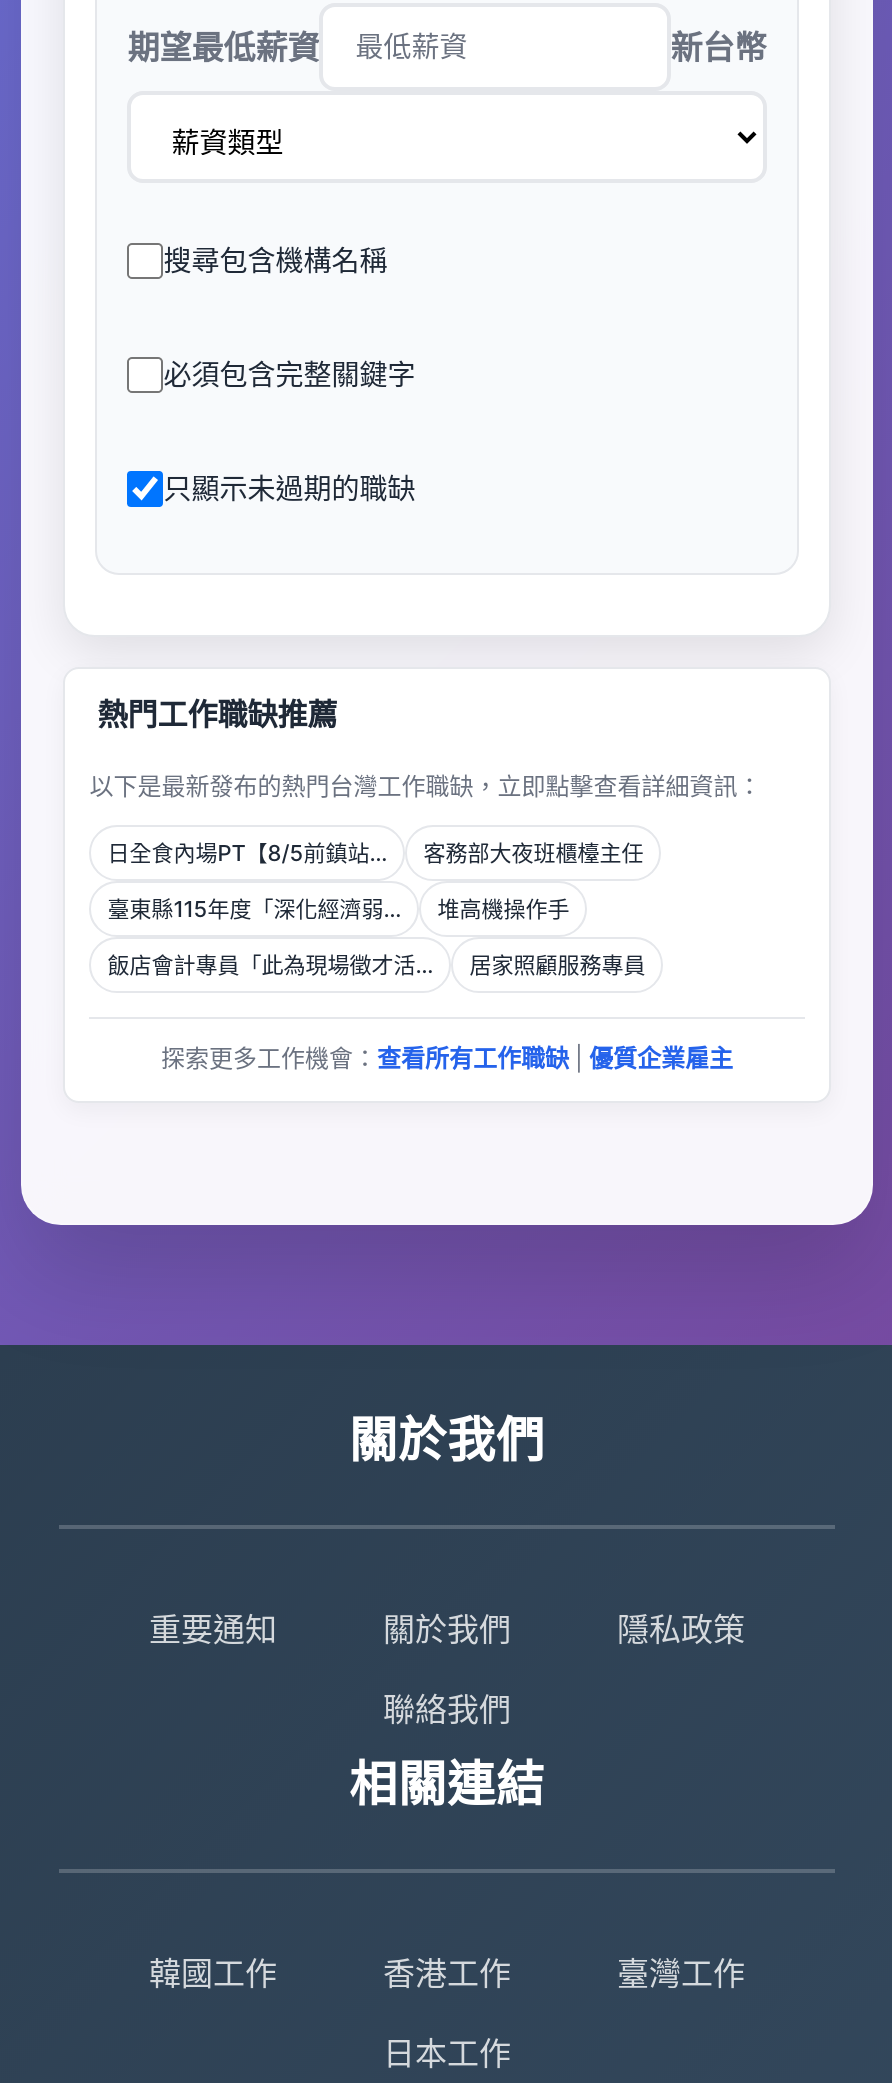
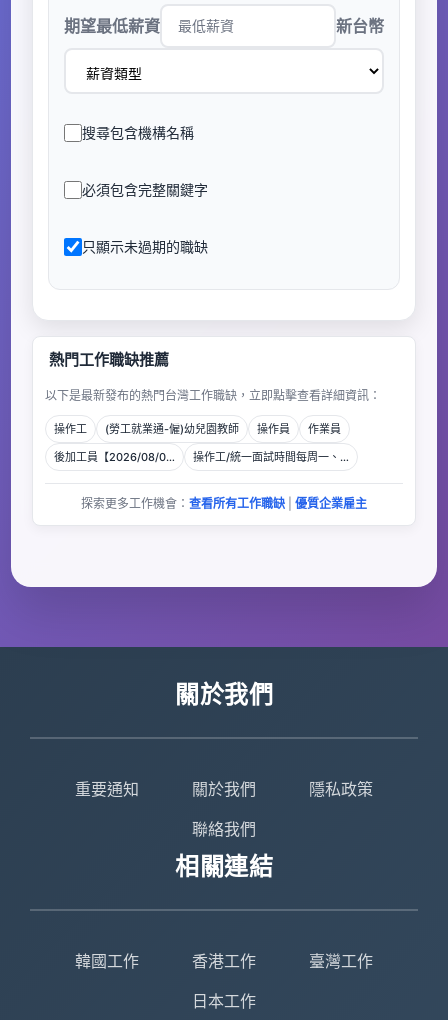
- 日全食內場PT【8/5前鎮站…
- 客務部大夜班櫃檯主任
- 臺東縣115年度「深化經濟弱…
- 堆高機操作手
- 飯店會計專員「此為現場徵才活…
- 居家照顧服務專員
+ 操作工
+ (勞工就業通-僱)幼兒園教師
+ 操作員
+ 作業員
+ 後加工員【2026/08/0…
+ 操作工/統一面試時間每周一、…
